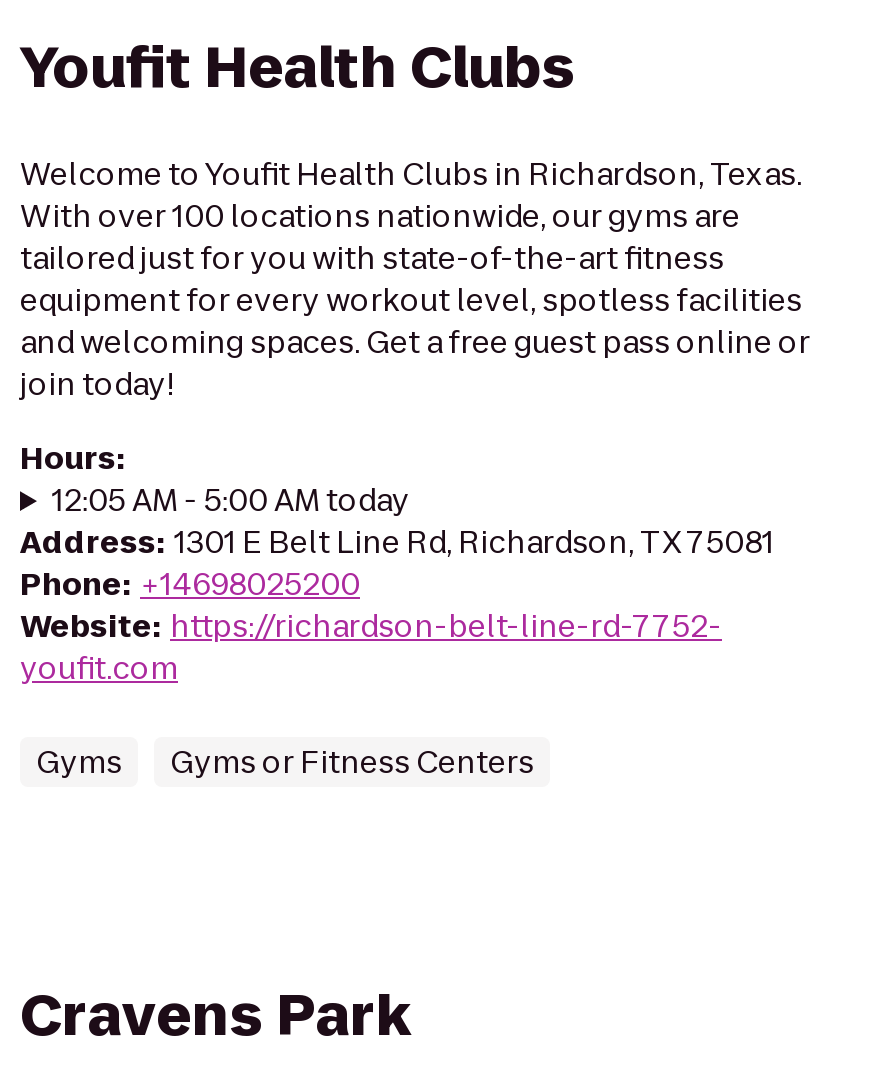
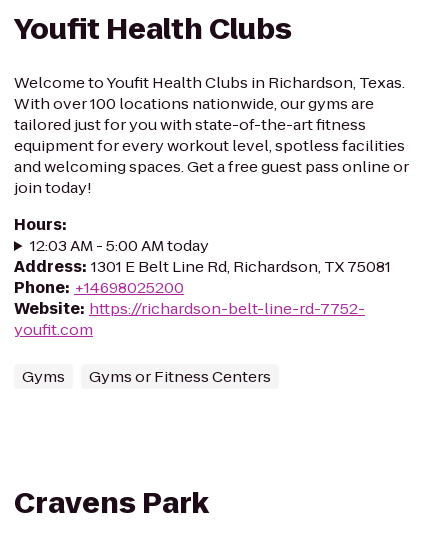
- 12:05 AM - 5:00 AM today
+ 12:03 AM - 5:00 AM today
